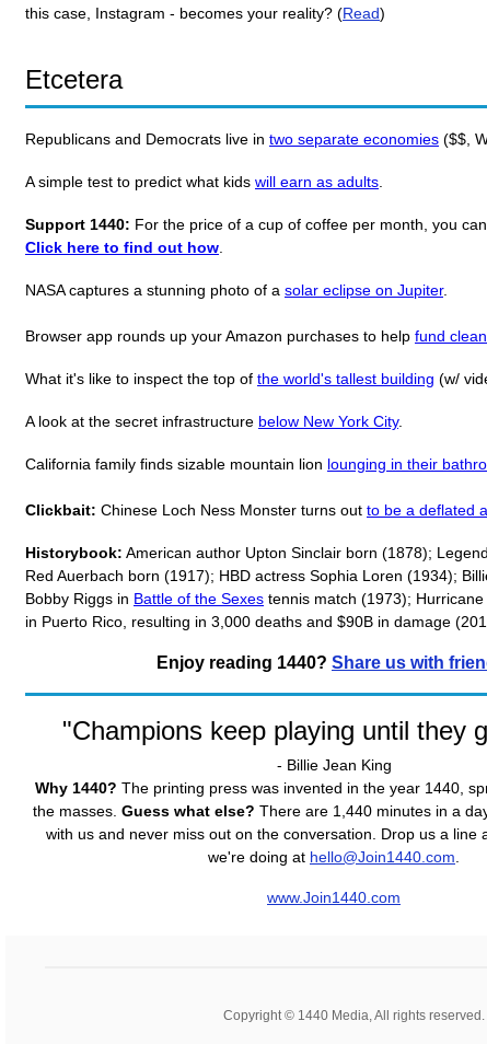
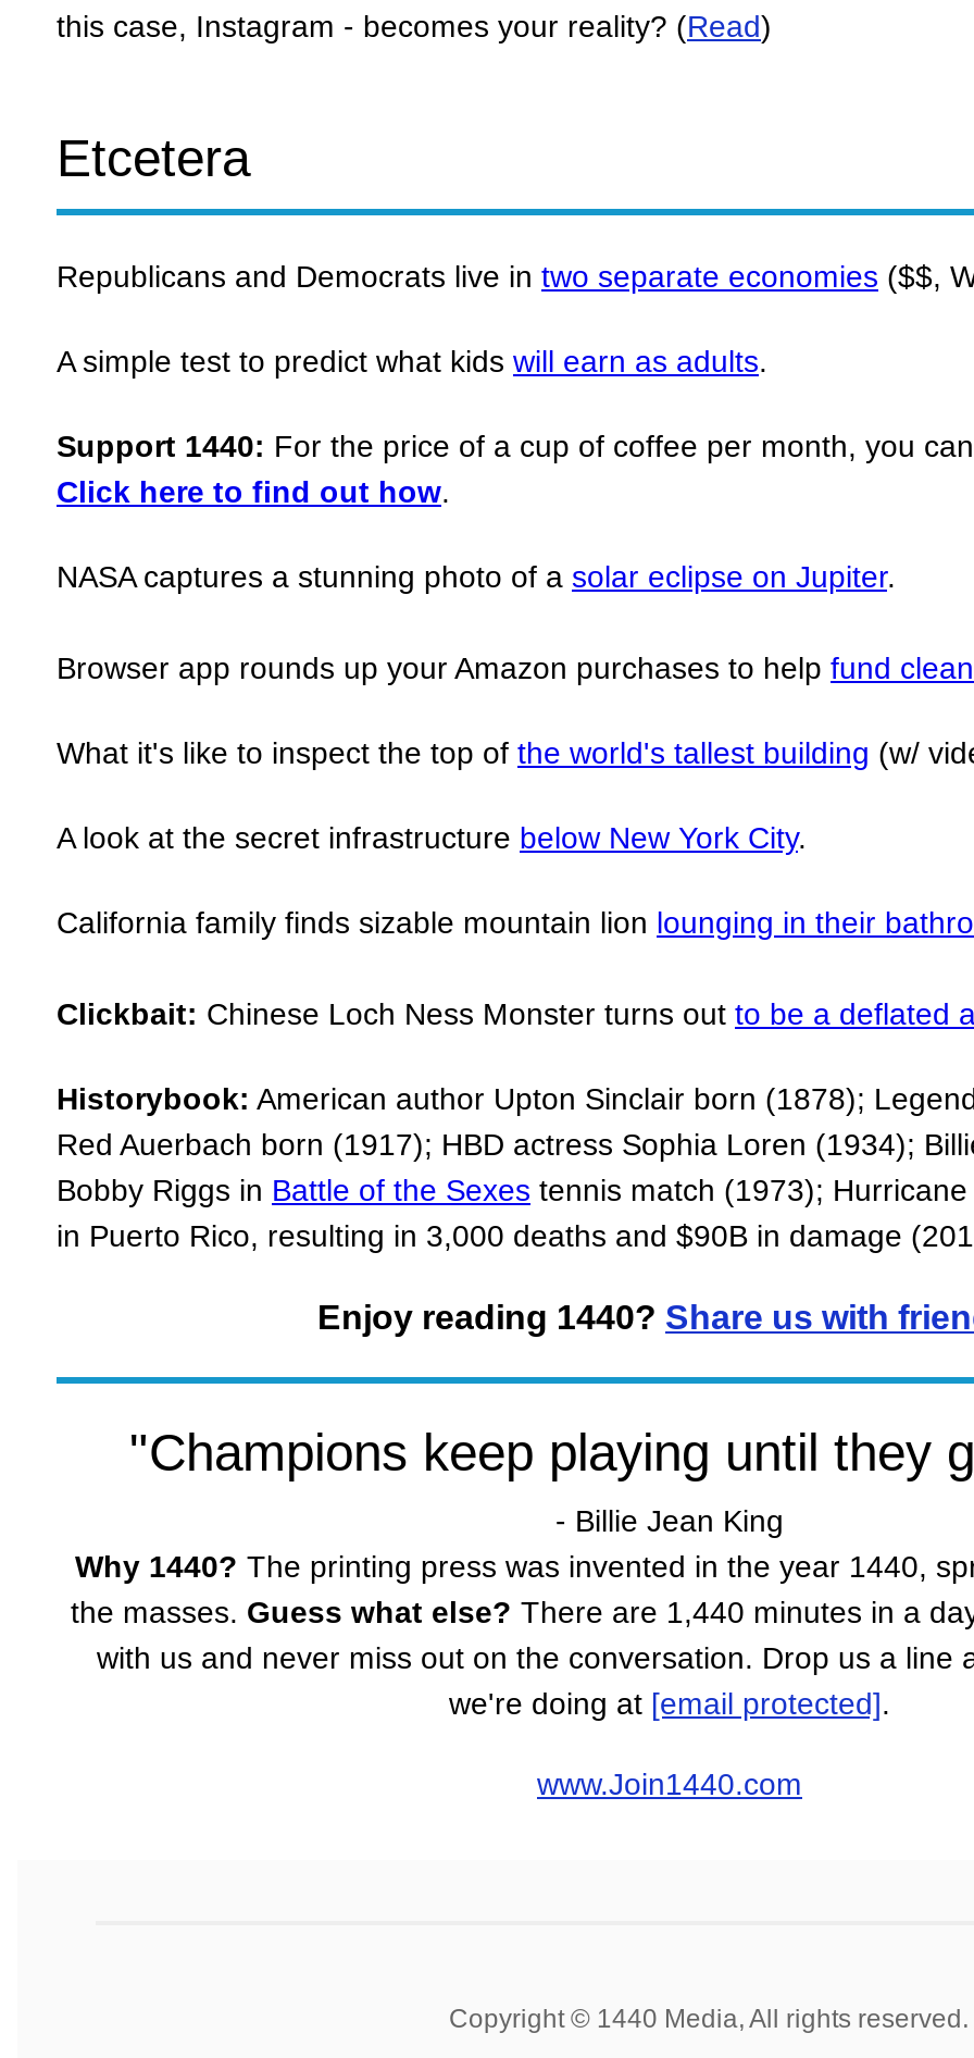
- we're doing at hello@Join1440.com.
+ we're doing at [email protected].
